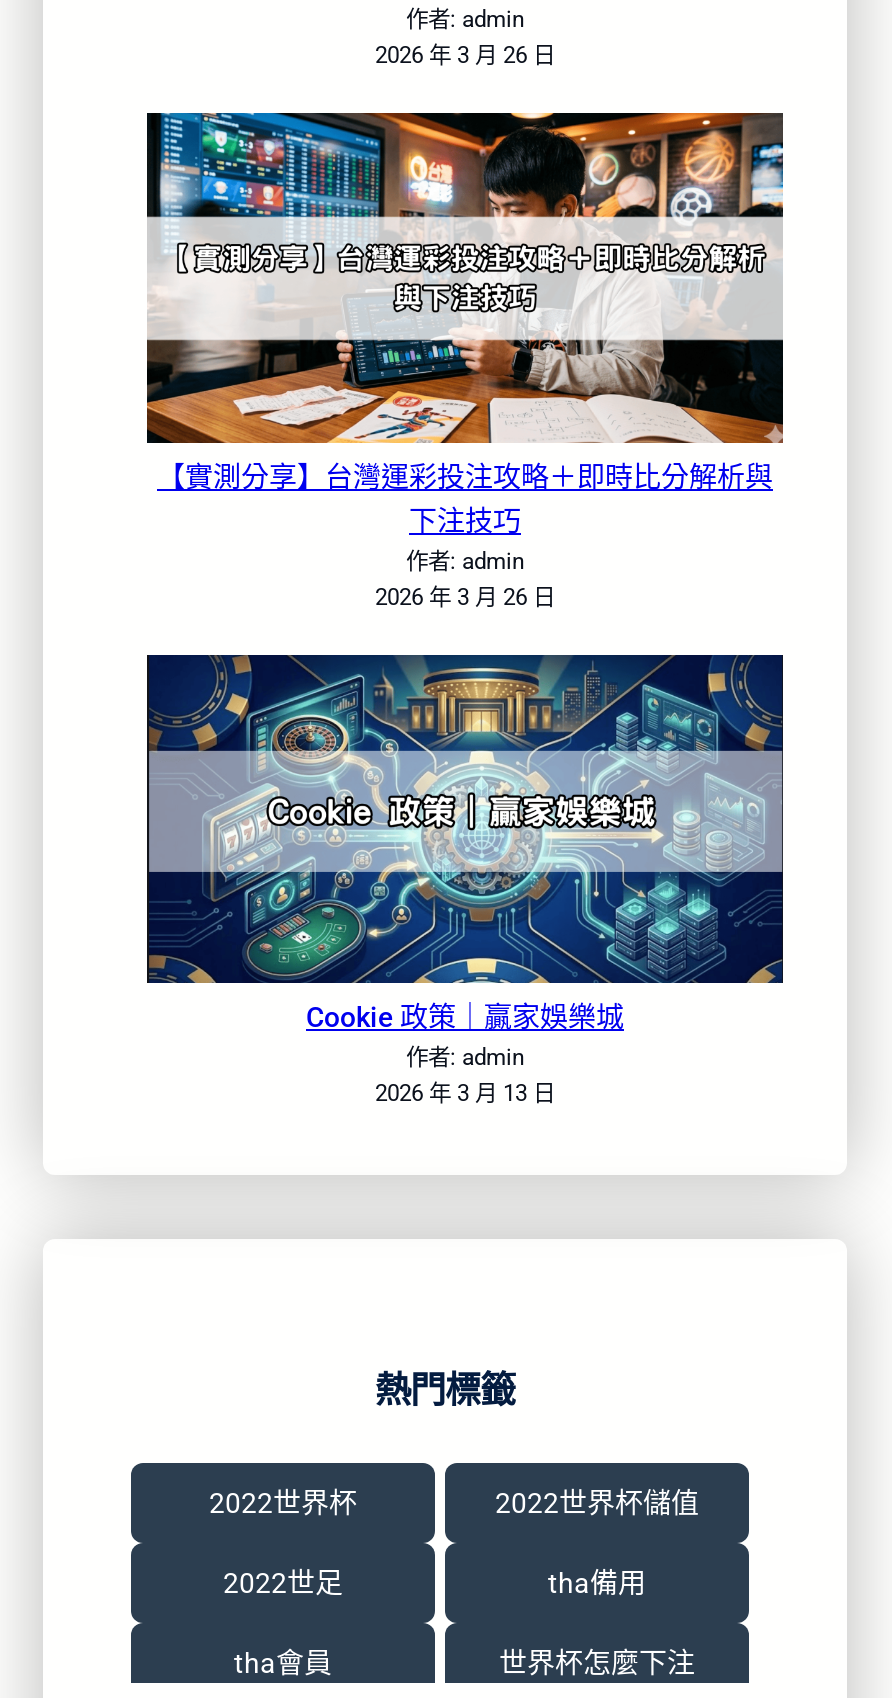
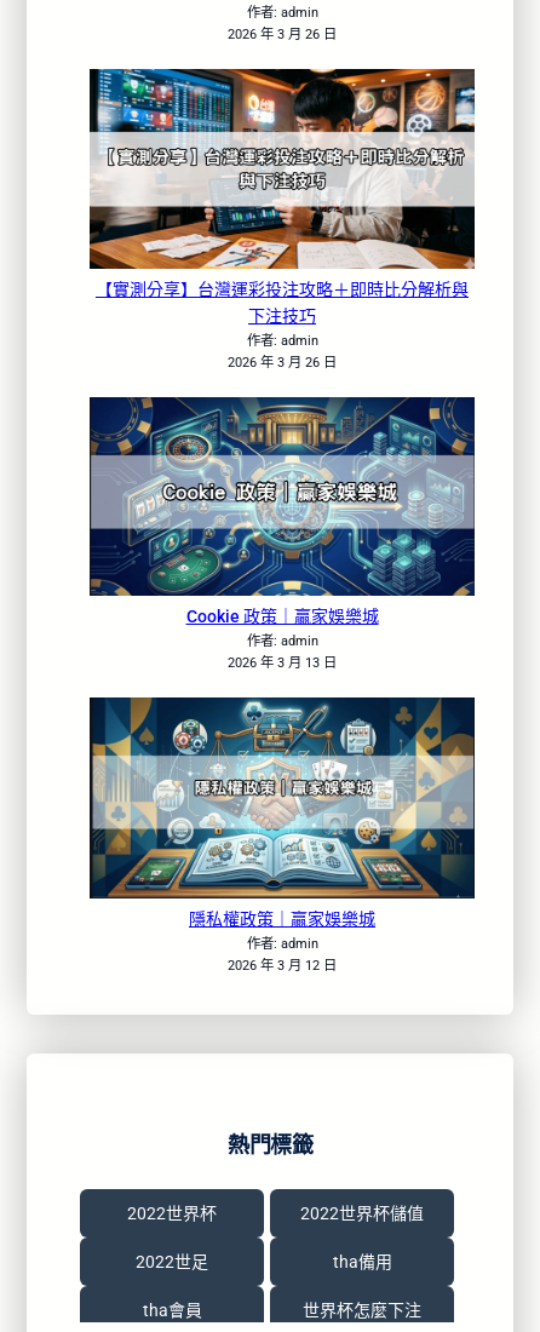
+ [image]
+ 隱私權政策｜贏家娛樂城
+ 作者: admin
+ 2026 年 3 月 12 日
